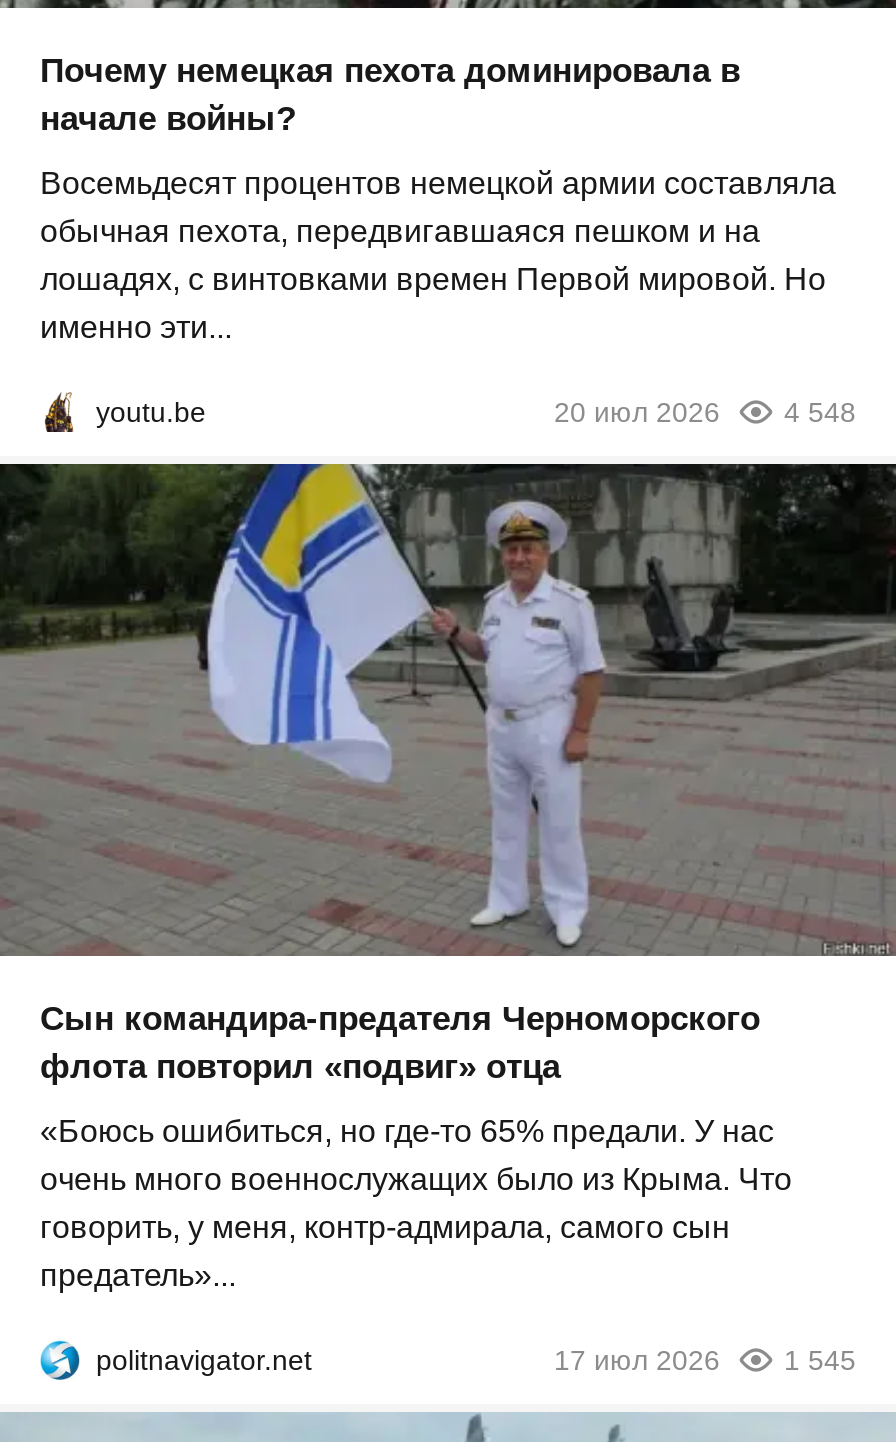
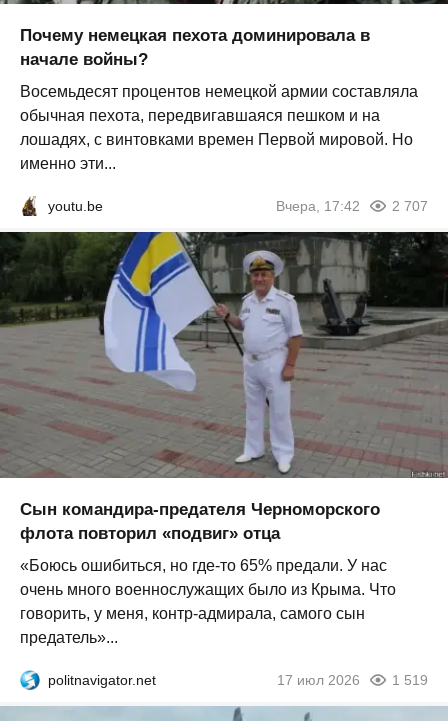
- 20 июл 2026
- 4 548
+ Вчера, 17:42
+ 2 707

- 17 июл 2026 1 545
+ 17 июл 2026 1 519
